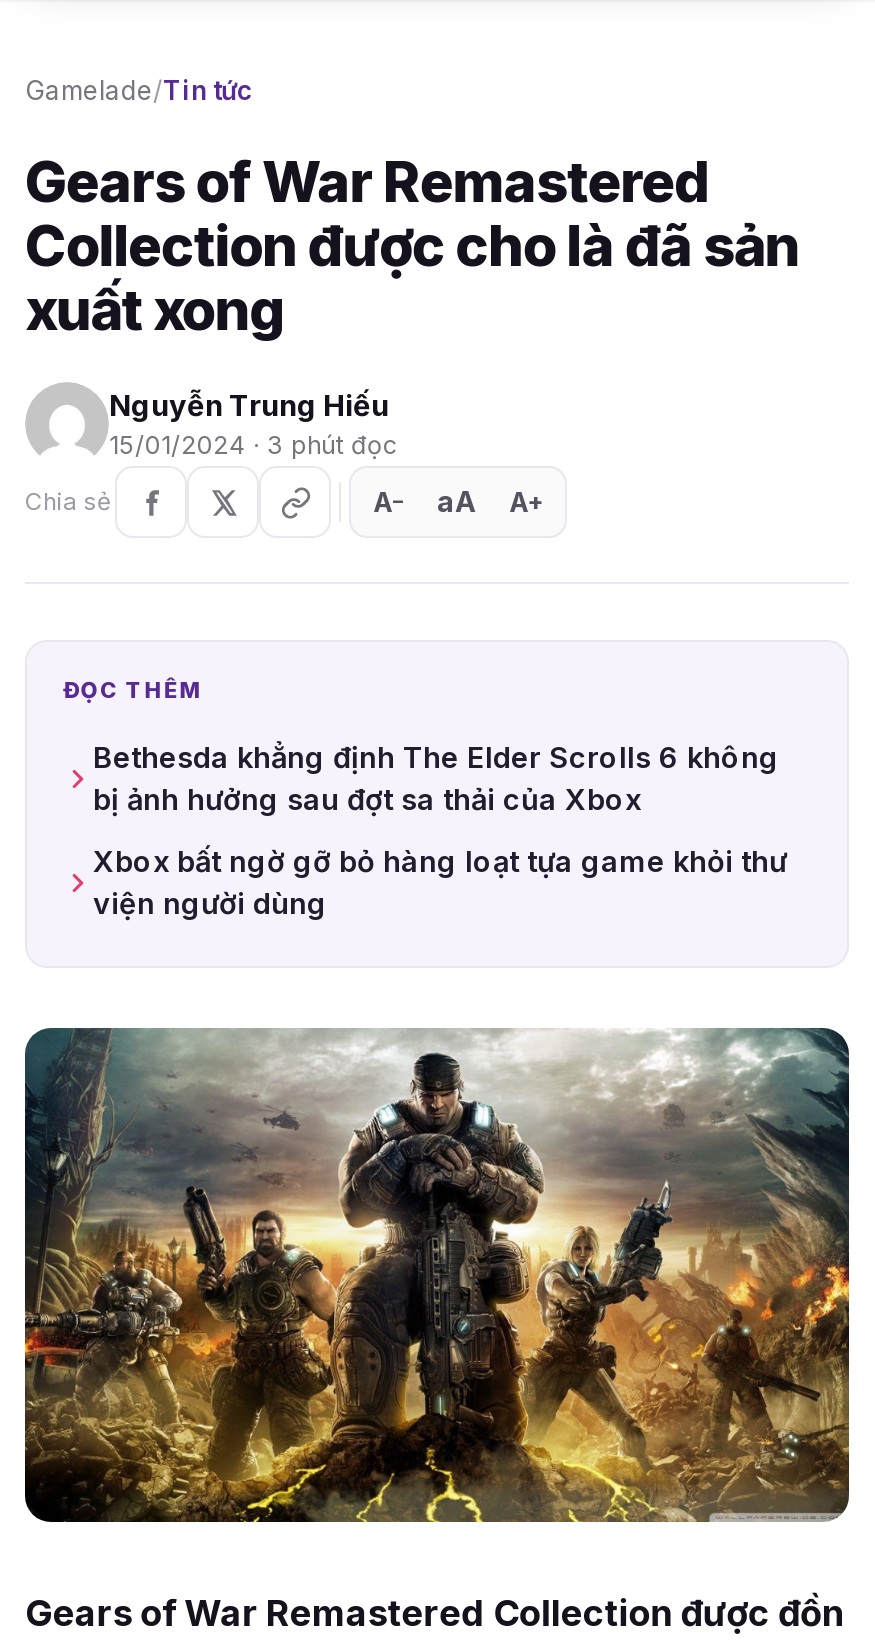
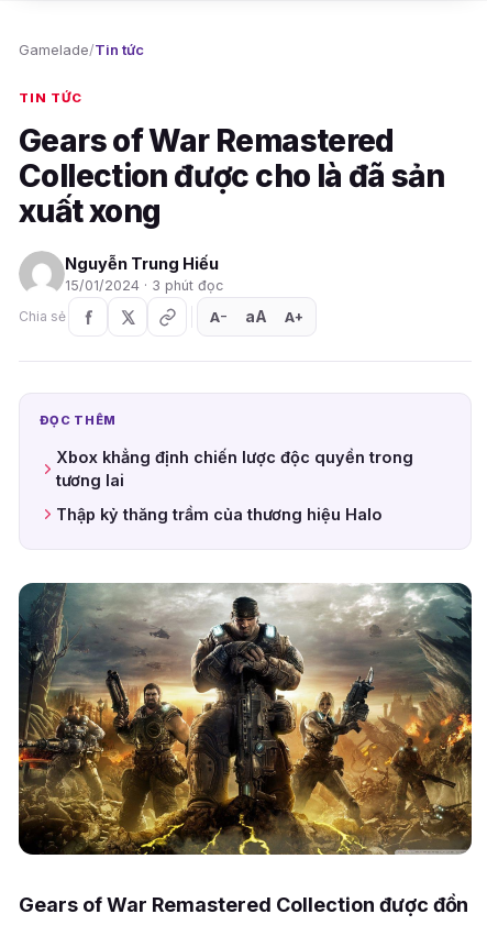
+ TIN TỨC

moved down: Gears of War Remastered | Collection được cho là đã sản | xuất xong | ... | A+ | ĐỌC THÊM

- Bethesda khẳng định The Elder Scrolls 6 không
- bị ảnh hưởng sau đợt sa thải của Xbox
+ Xbox khẳng định chiến lược độc quyền trong
+ tương lai

- Xbox bất ngờ gỡ bỏ hàng loạt tựa game khỏi thư
- viện người dùng
+ Thập kỷ thăng trầm của thương hiệu Halo
